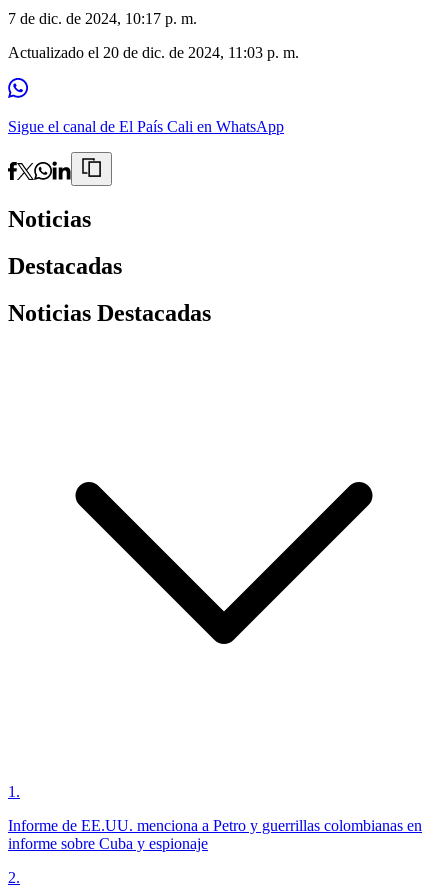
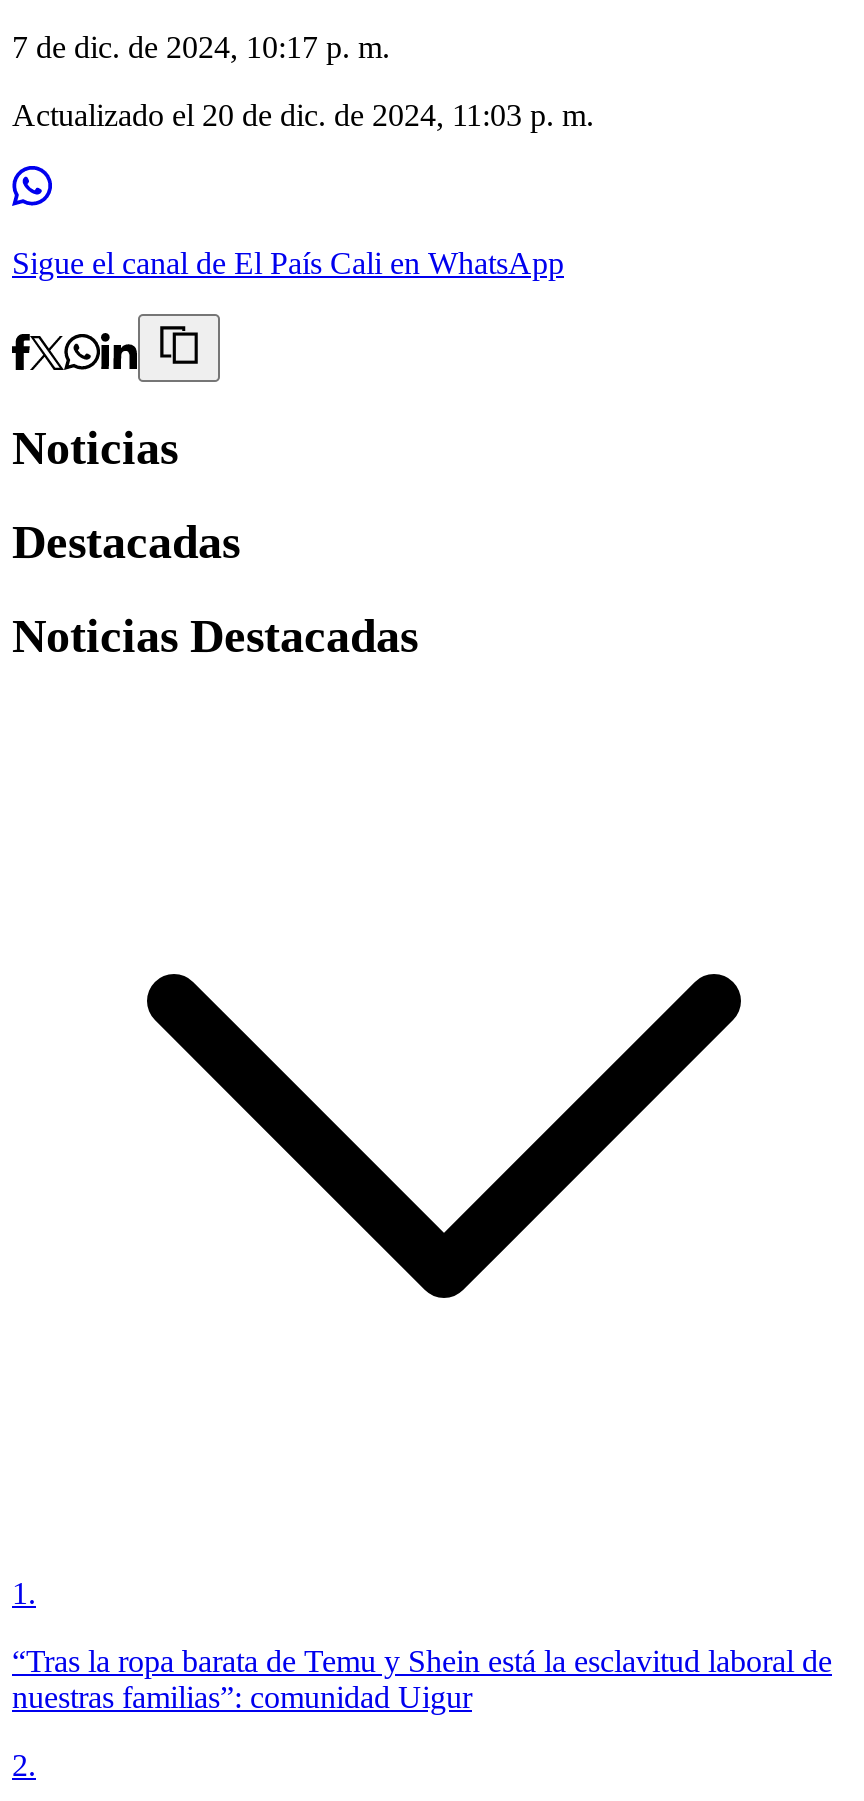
- Informe de EE.UU. menciona a Petro y guerrillas colombianas en
- informe sobre Cuba y espionaje
+ “Tras la ropa barata de Temu y Shein está la esclavitud laboral de
+ nuestras familias”: comunidad Uigur
